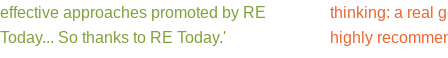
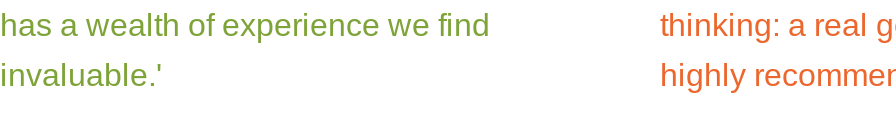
- effective approaches promoted by RE
+ has a wealth of experience we find

- Today... So thanks to RE Today.'
+ invaluable.'
